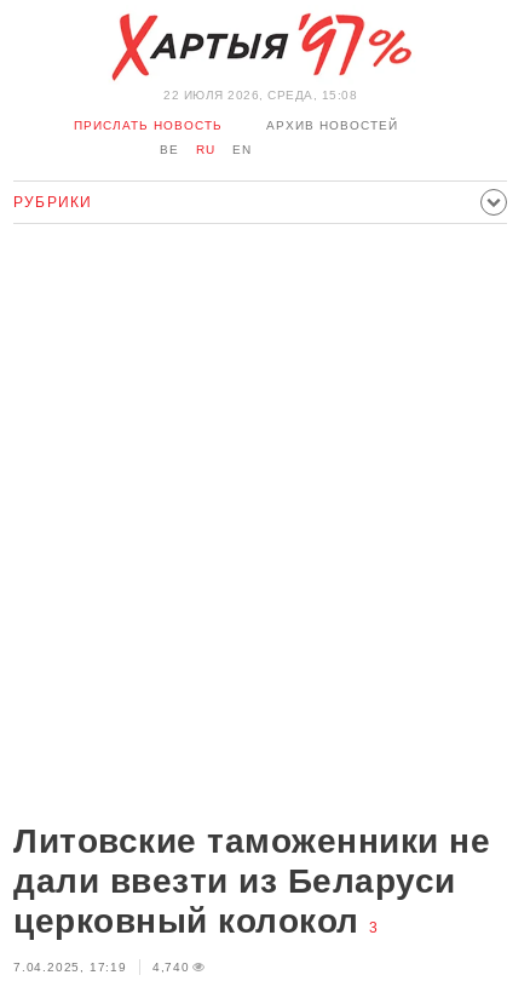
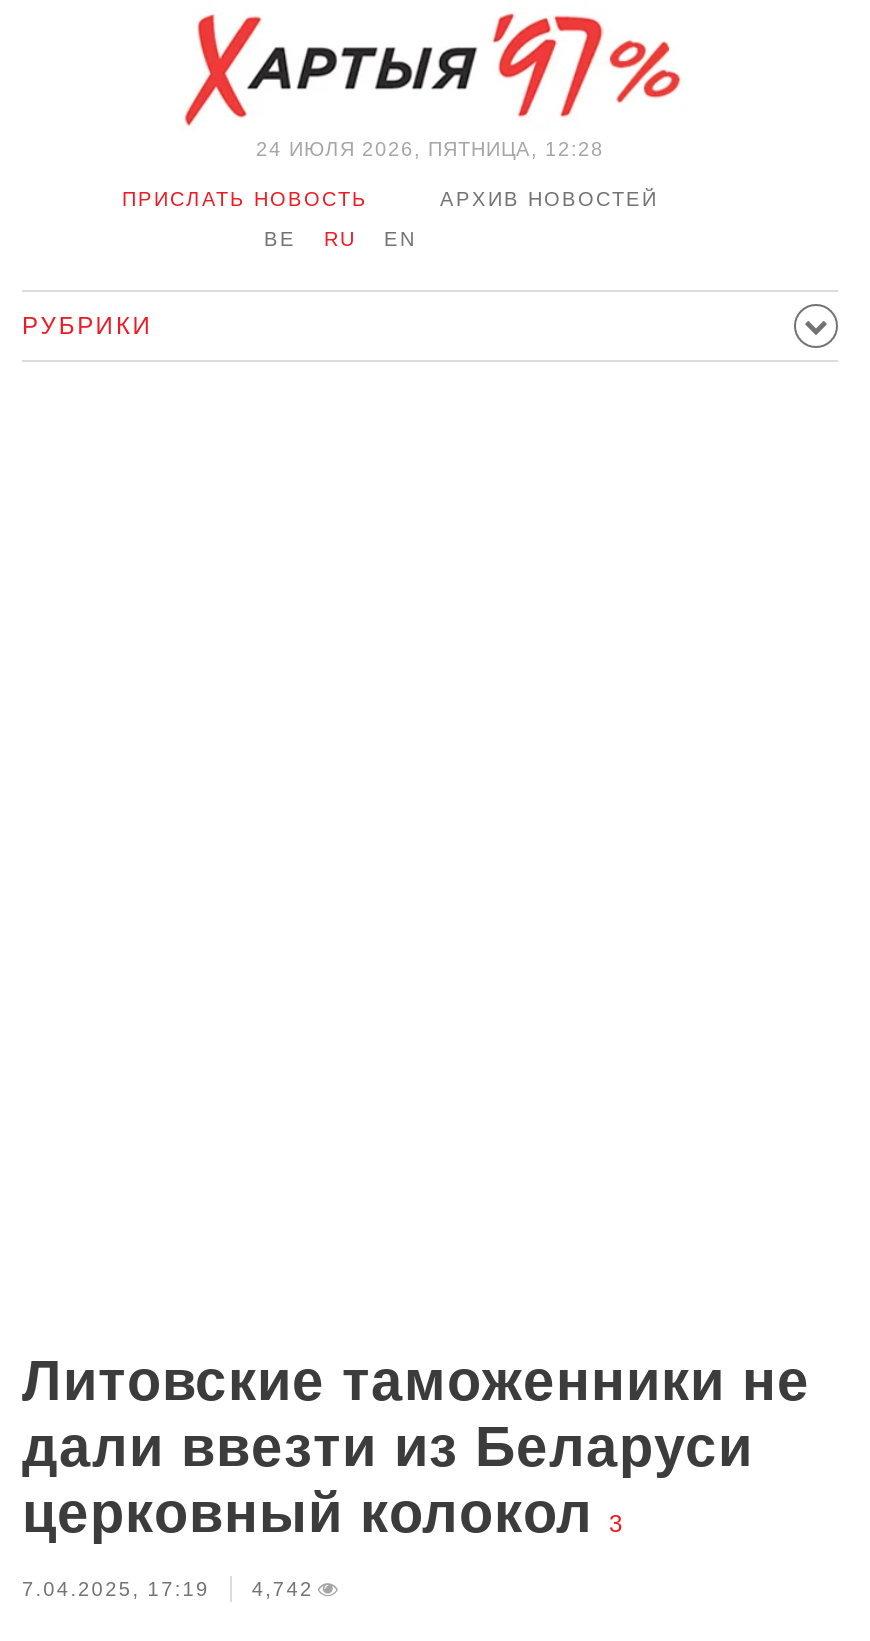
- 22 ИЮЛЯ 2026, СРЕДА, 15:08
+ 24 ИЮЛЯ 2026, ПЯТНИЦА, 12:28

- 7.04.2025, 17:19 4,740
+ 7.04.2025, 17:19 4,742
